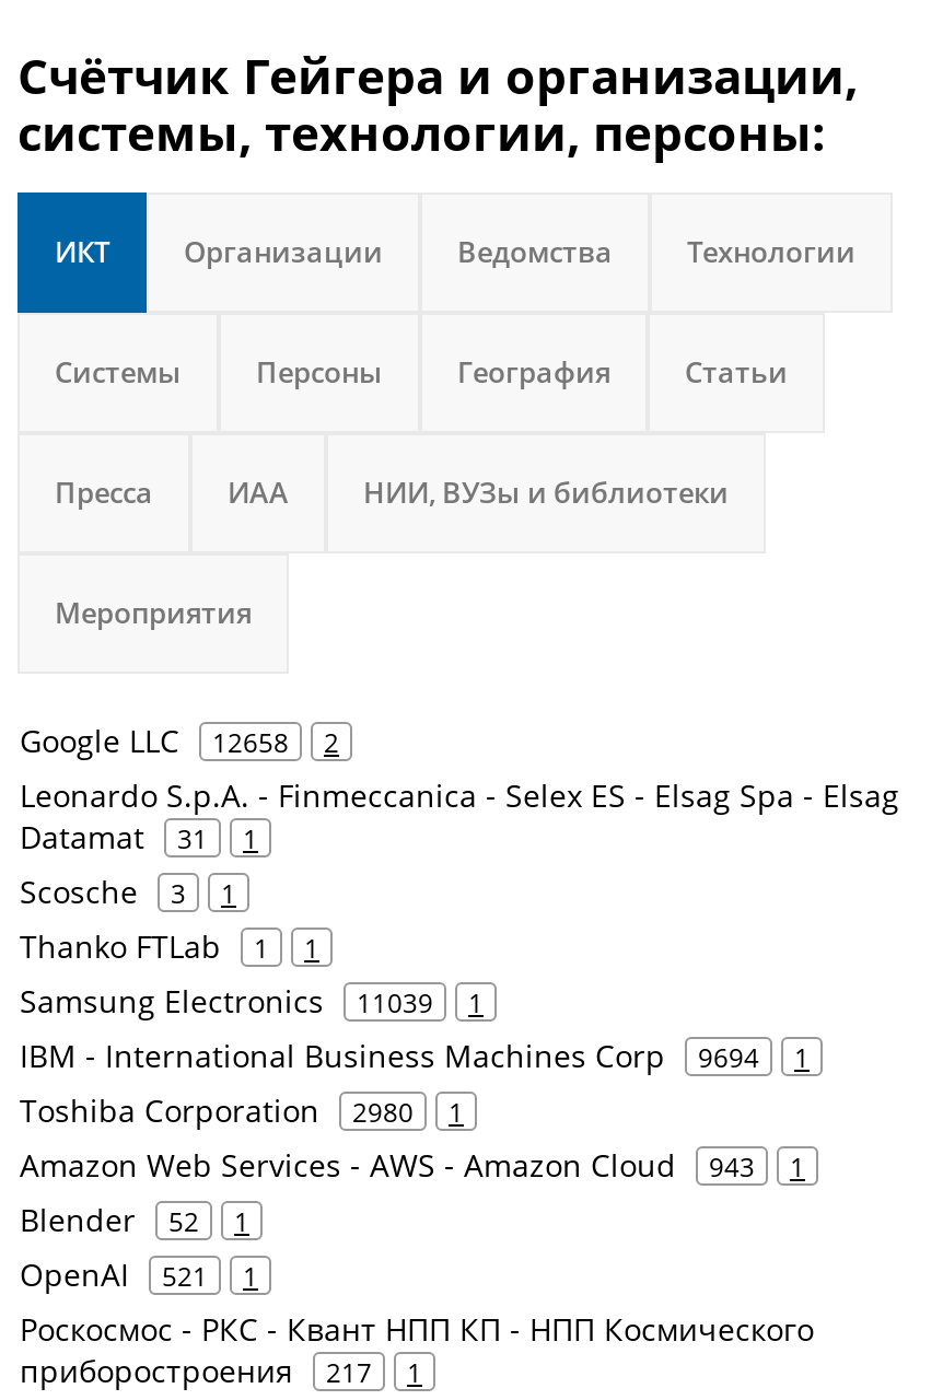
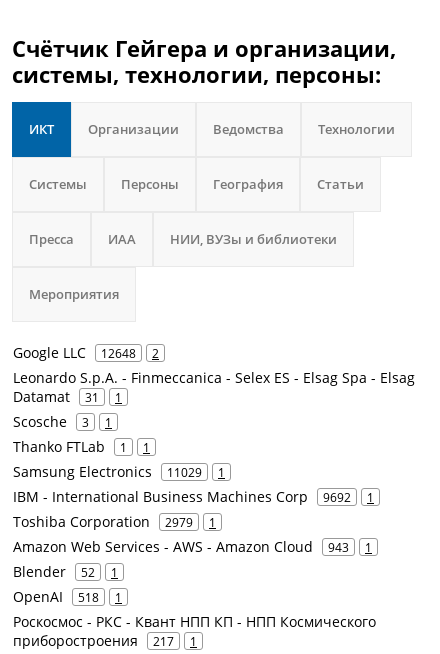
- Google LLC 12658 2
+ Google LLC 12648 2

- Samsung Electronics 11039 1
+ Samsung Electronics 11029 1

- IBM - International Business Machines Corp 9694 1
+ IBM - International Business Machines Corp 9692 1

- Toshiba Corporation 2980 1
+ Toshiba Corporation 2979 1

- OpenAI 521 1
+ OpenAI 518 1
